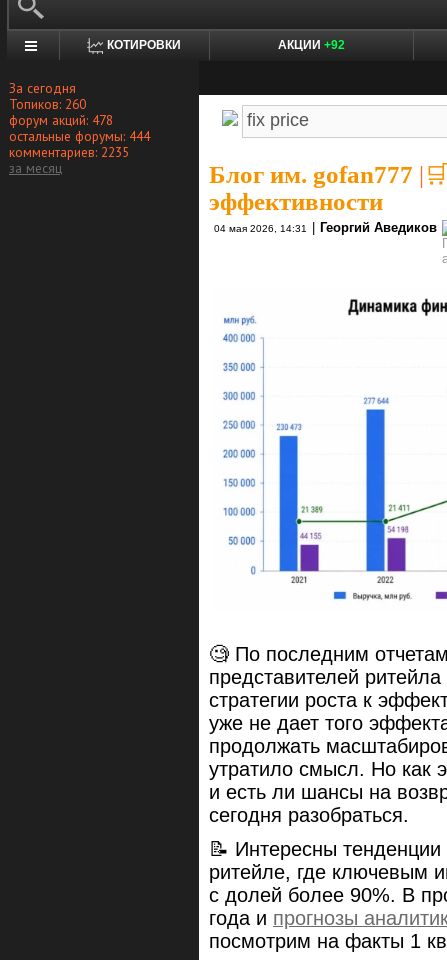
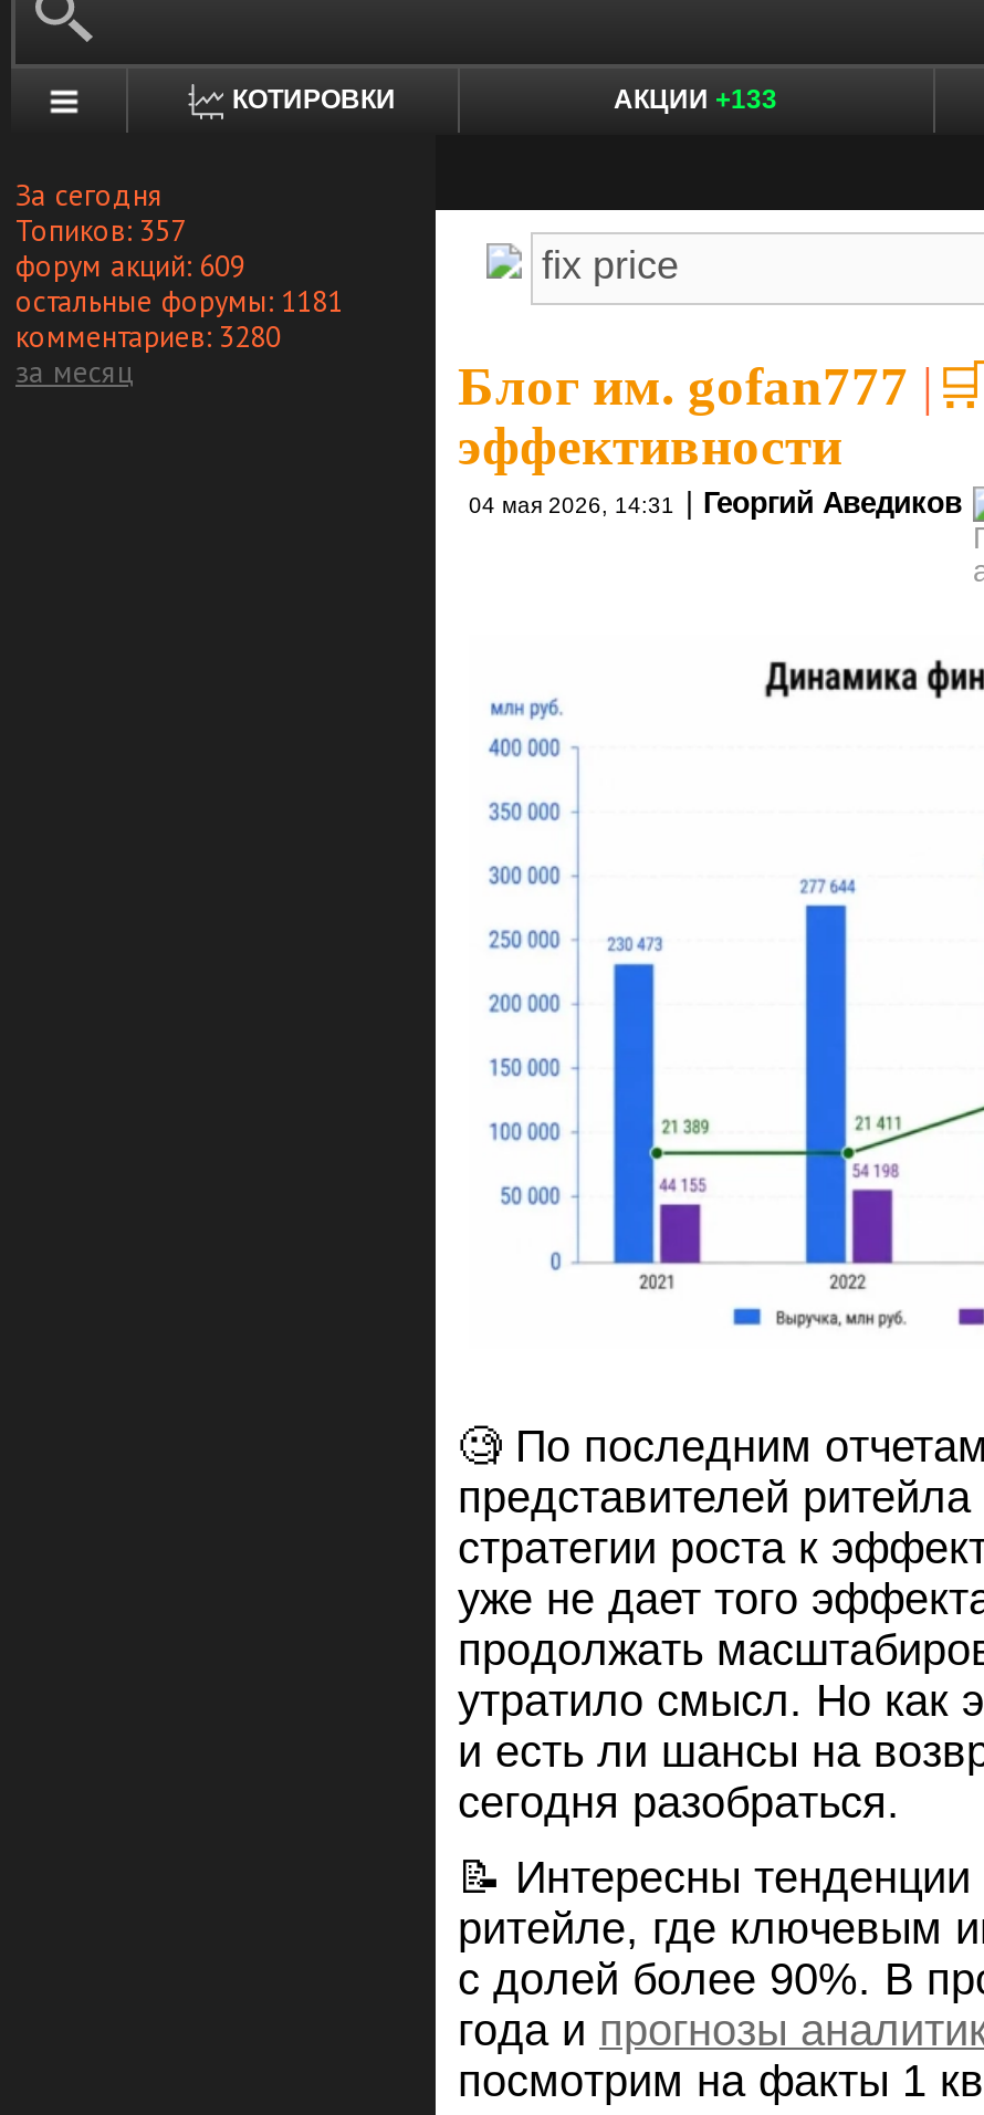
- АКЦИИ +92
+ АКЦИИ +133

- Топиков: 260
+ Топиков: 357

- форум акций: 478
+ форум акций: 609

- остальные форумы: 444
+ остальные форумы: 1181

- комментариев: 2235
+ комментариев: 3280
